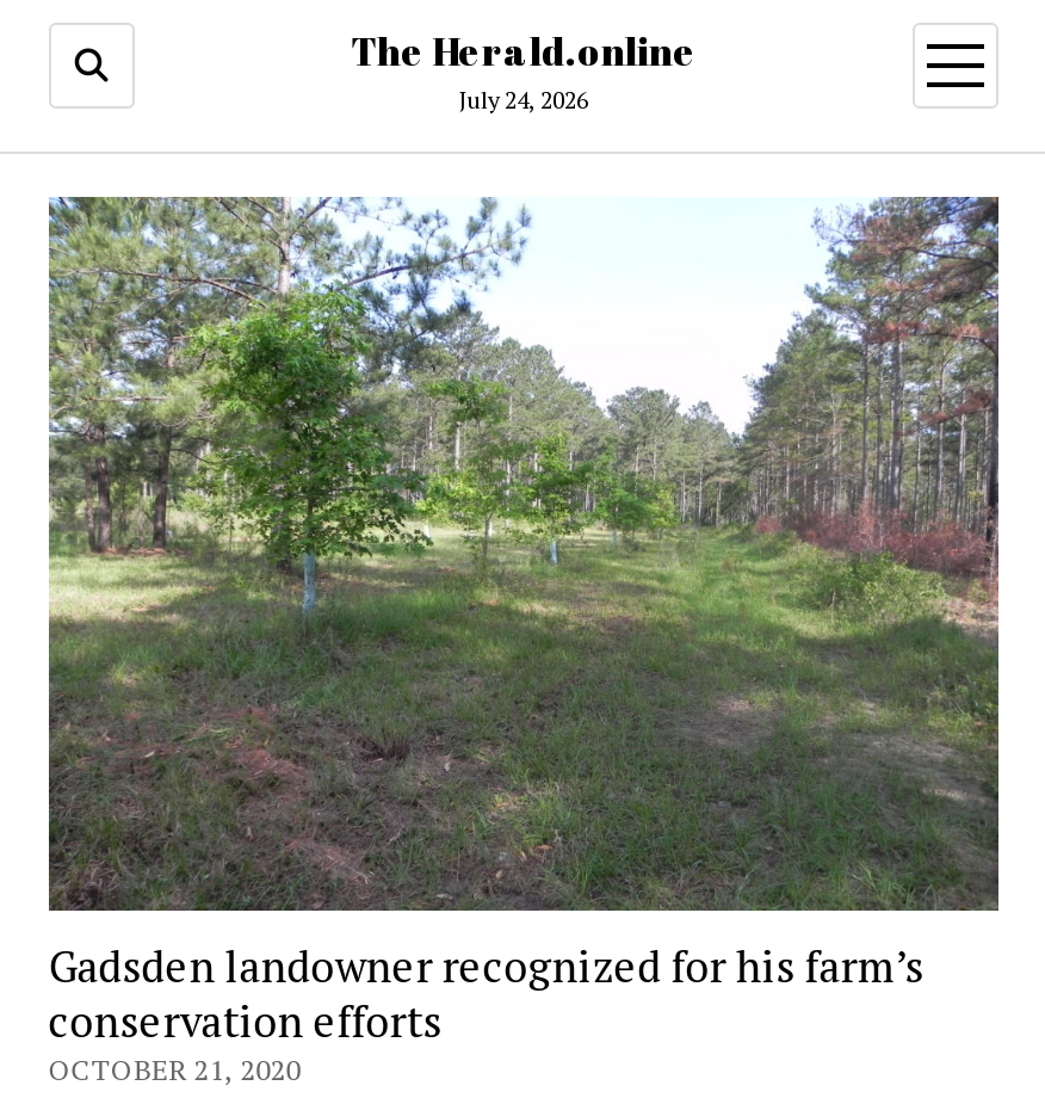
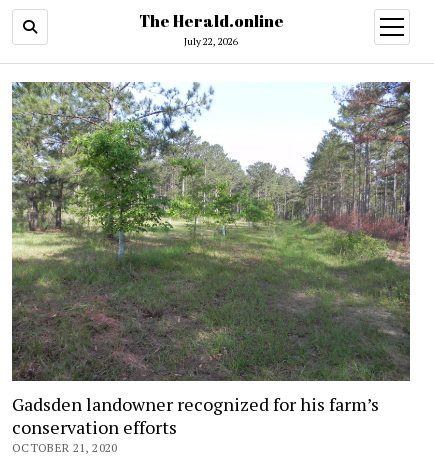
- July 24, 2026
+ July 22, 2026
